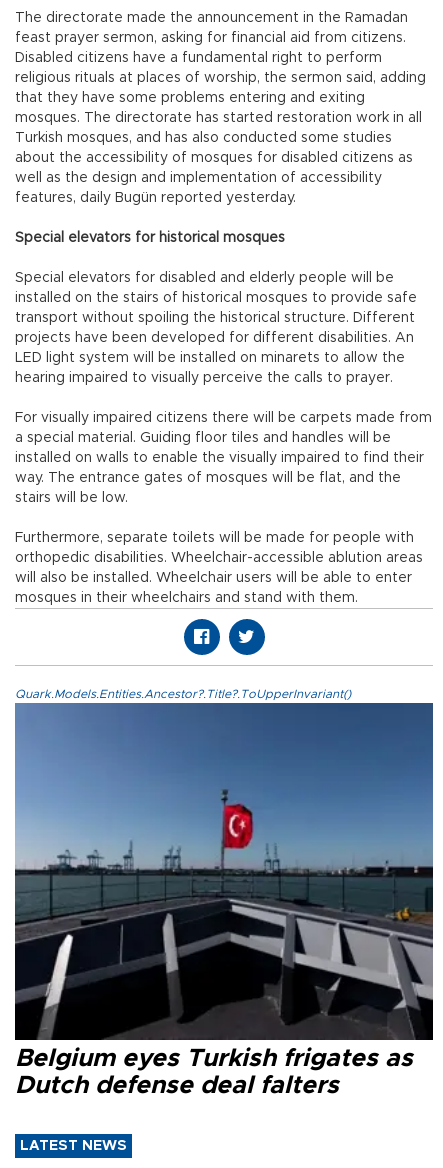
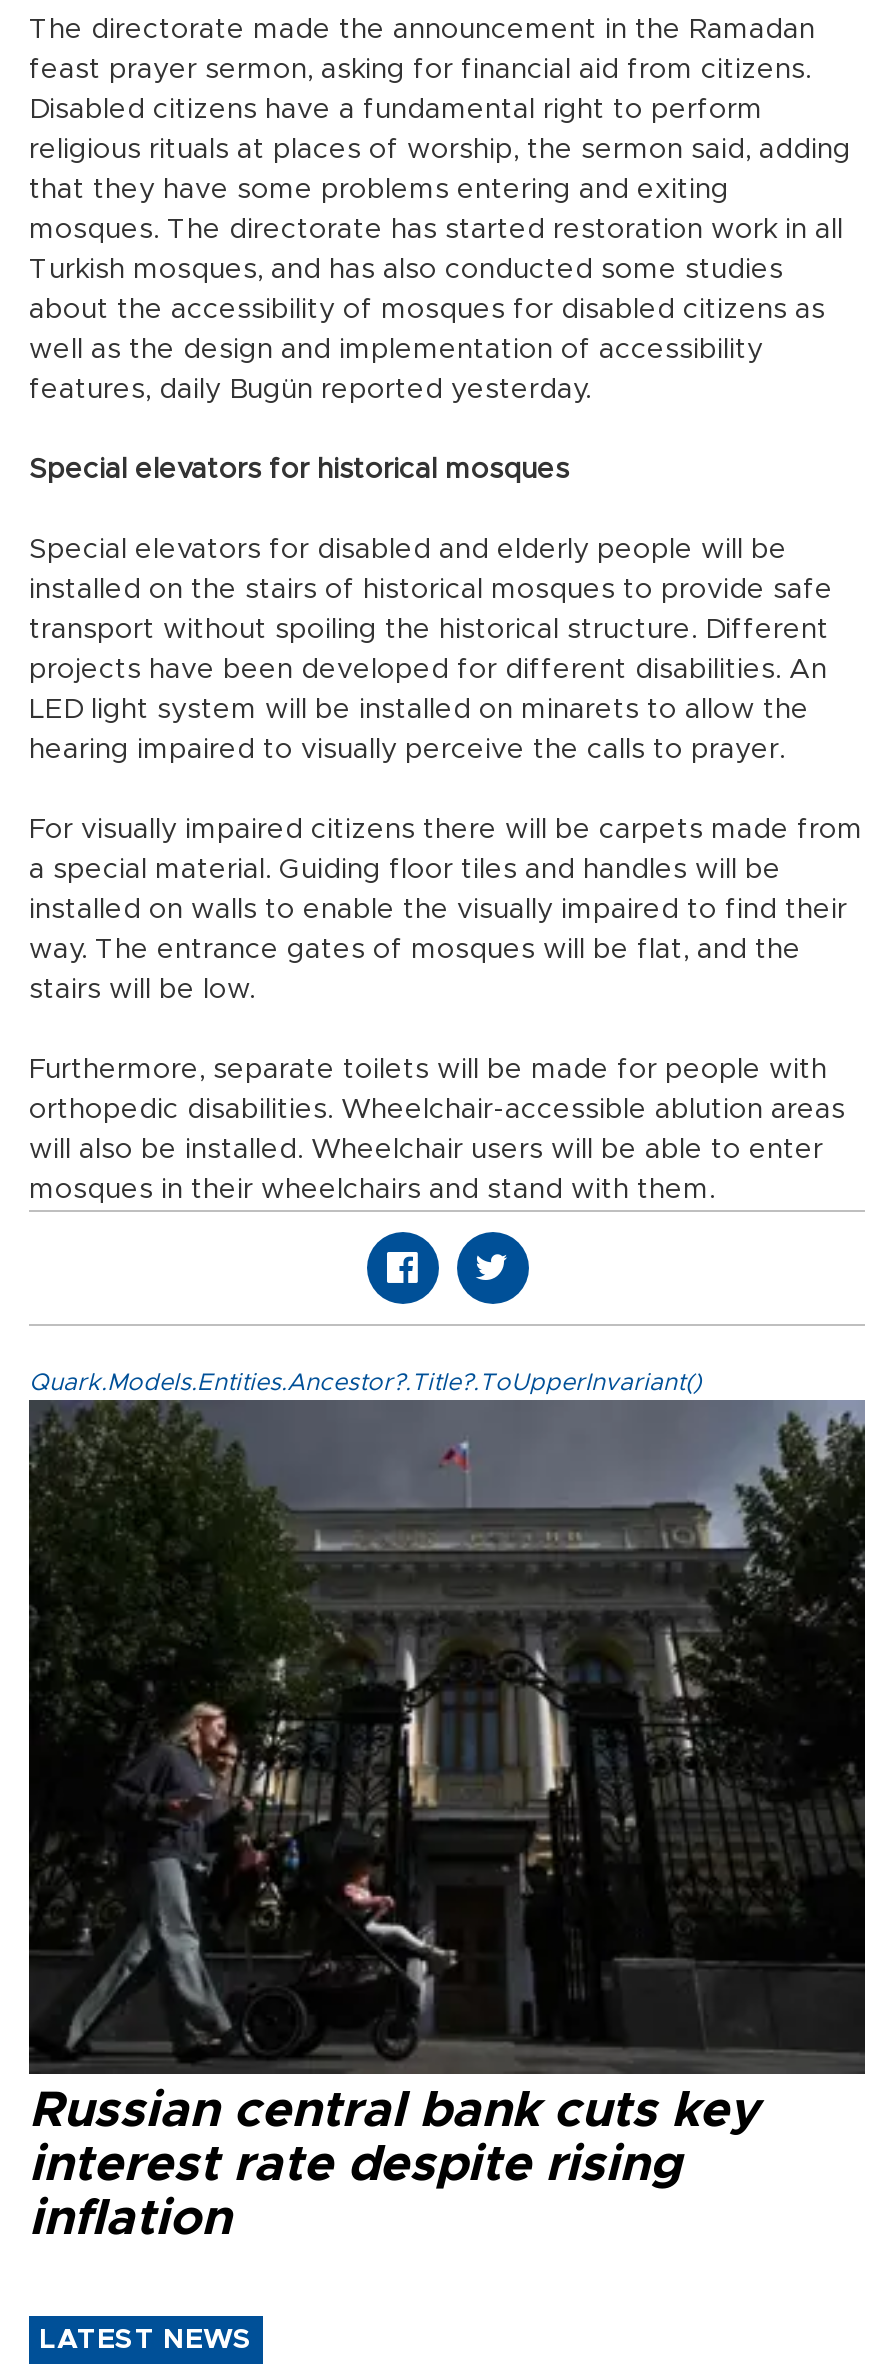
- [image]
- Belgium eyes Turkish frigates as
- Dutch defense deal falters
+ [image]
+ Russian central bank cuts key
+ interest rate despite rising
+ inflation
